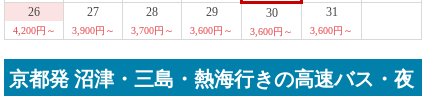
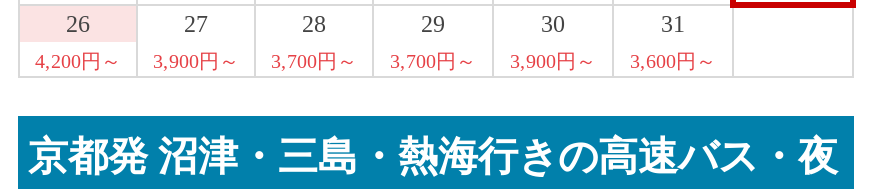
- 3,600円～
+ 3,700円～

- 3,600円～
+ 3,900円～
